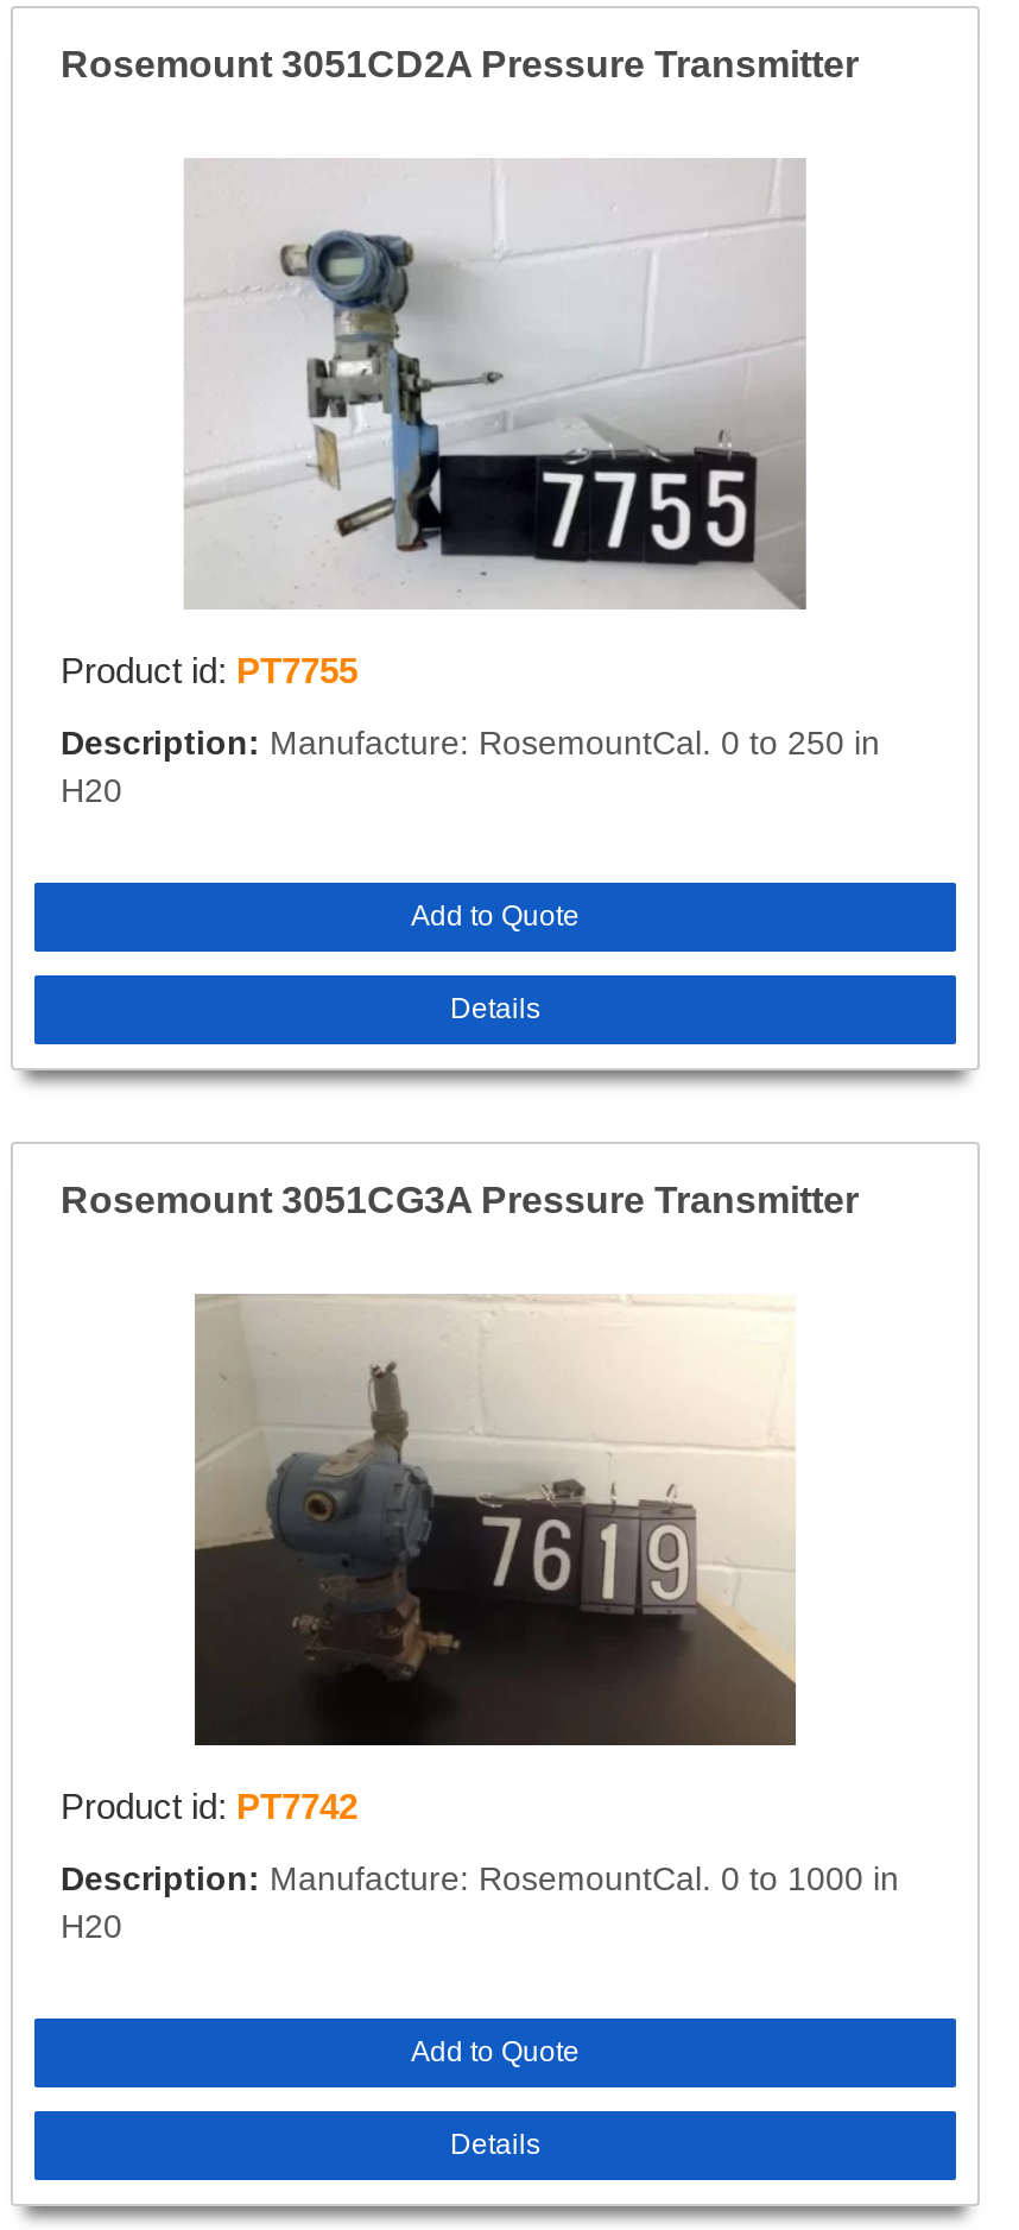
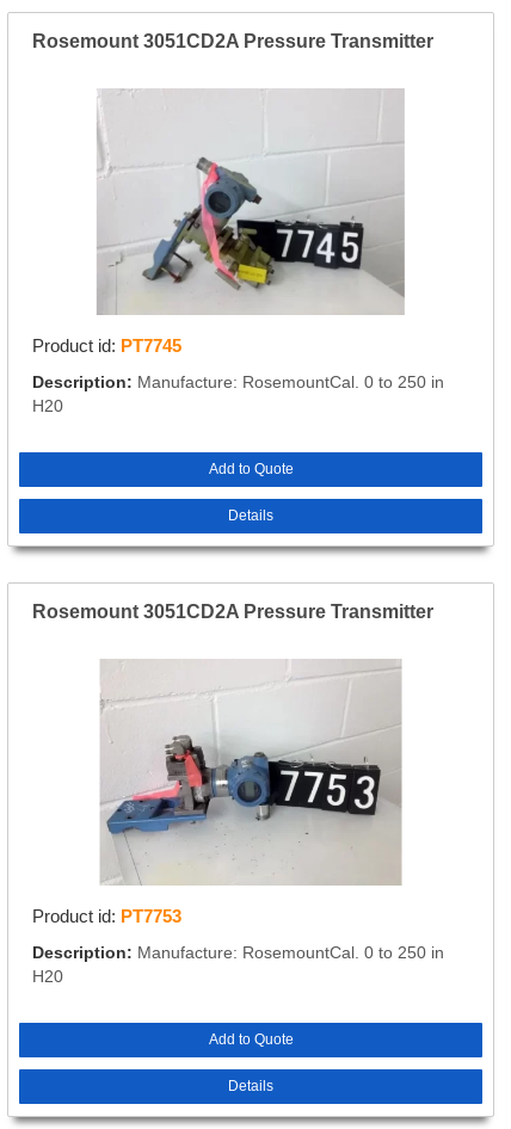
- [image]
- Product id: PT7755
+ [image]
+ Product id: PT7745

- Rosemount 3051CG3A Pressure Transmitter
+ Rosemount 3051CD2A Pressure Transmitter

- [image]
- Product id: PT7742
+ [image]
+ Product id: PT7753

- Description: Manufacture: RosemountCal. 0 to 1000 in
+ Description: Manufacture: RosemountCal. 0 to 250 in
